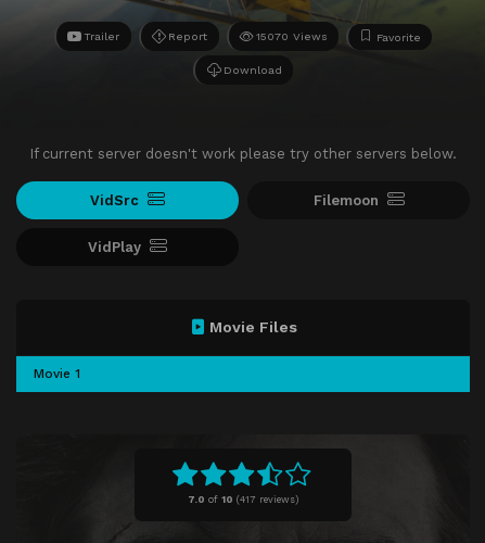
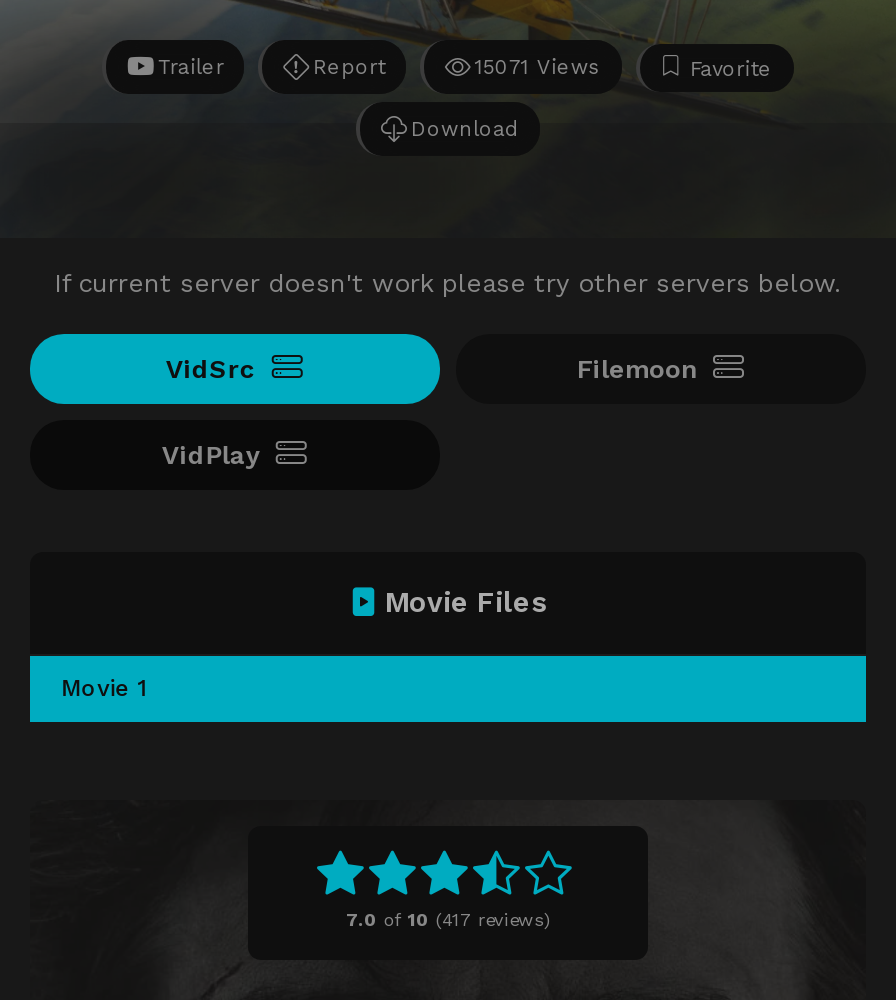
- 15070 Views
+ 15071 Views
